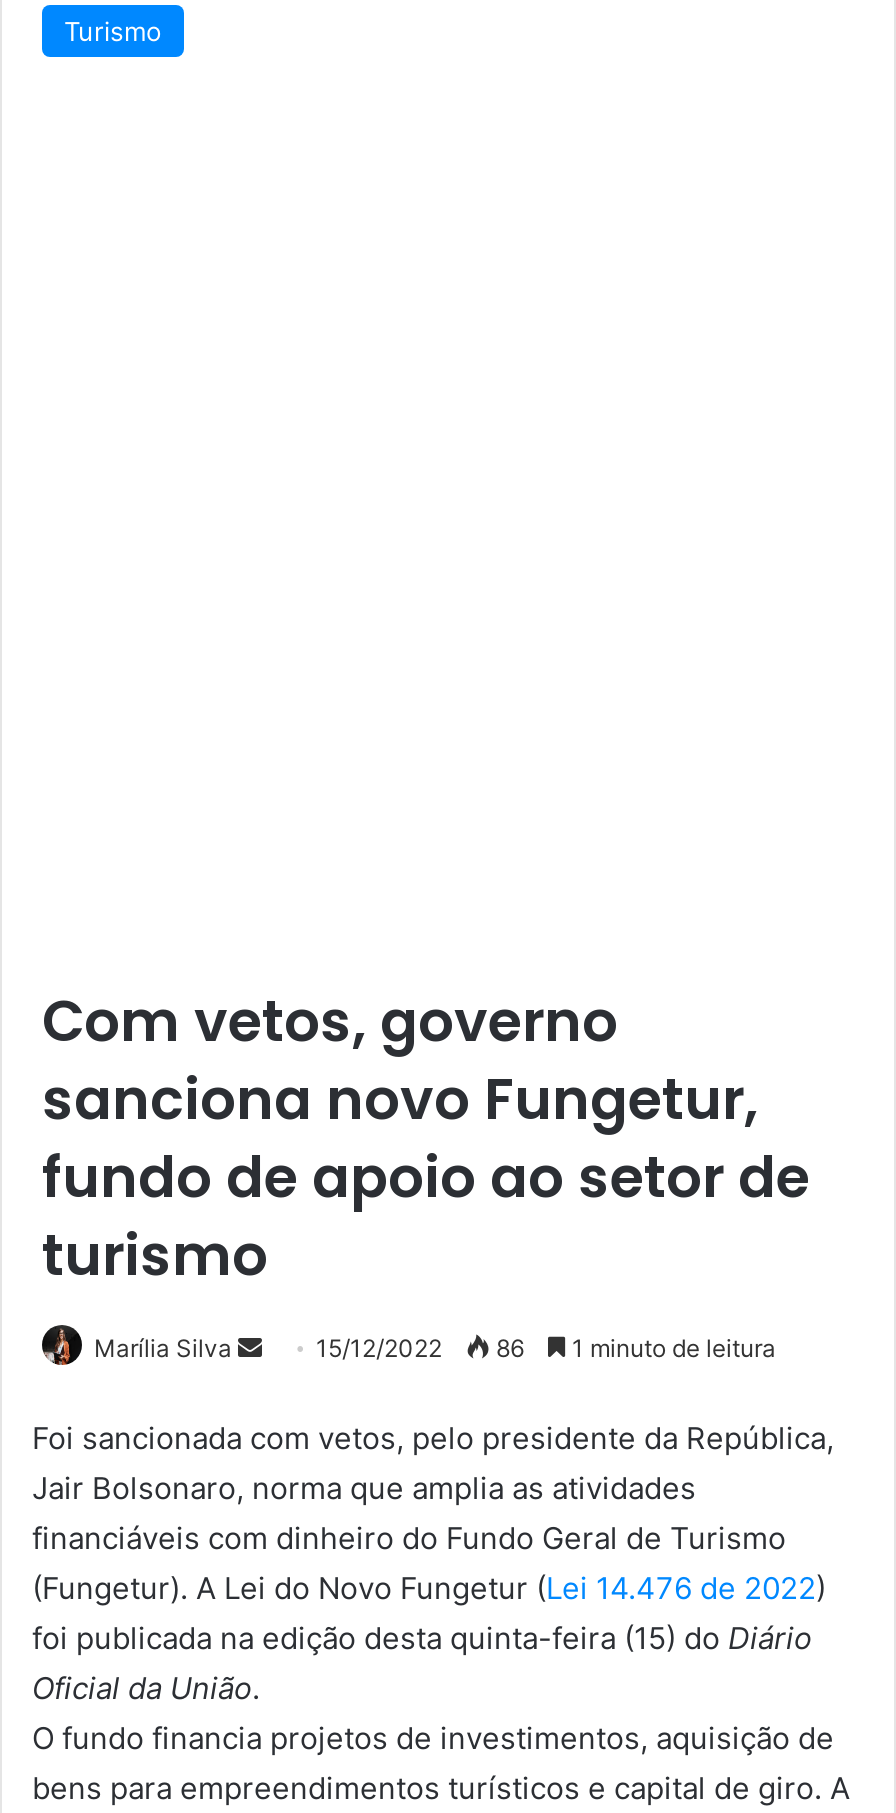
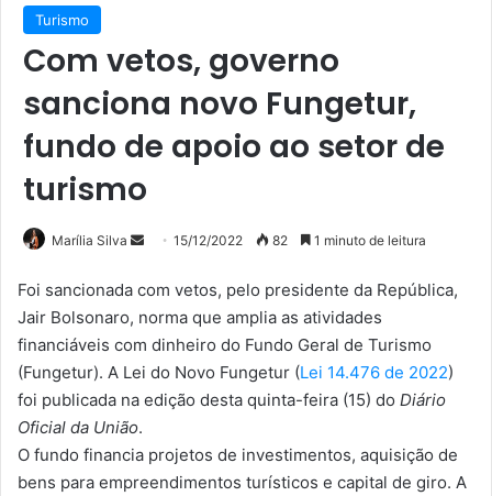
- 86
+ 82
